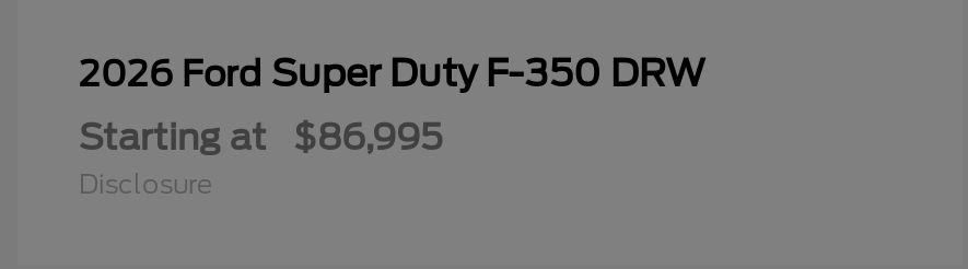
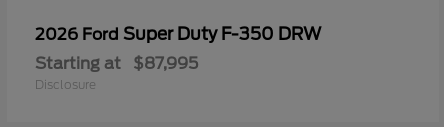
- Starting at $86,995
+ Starting at $87,995
